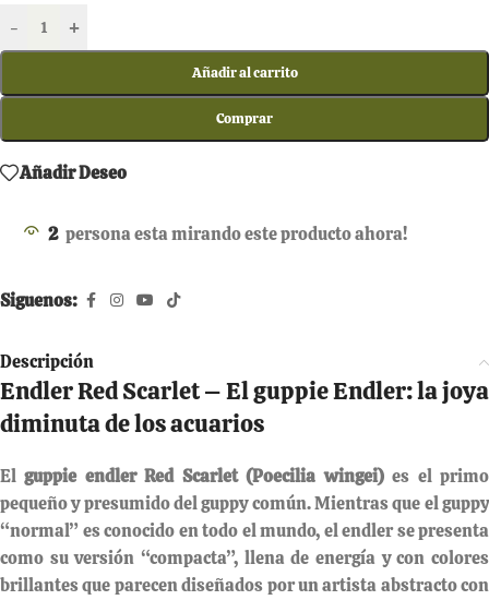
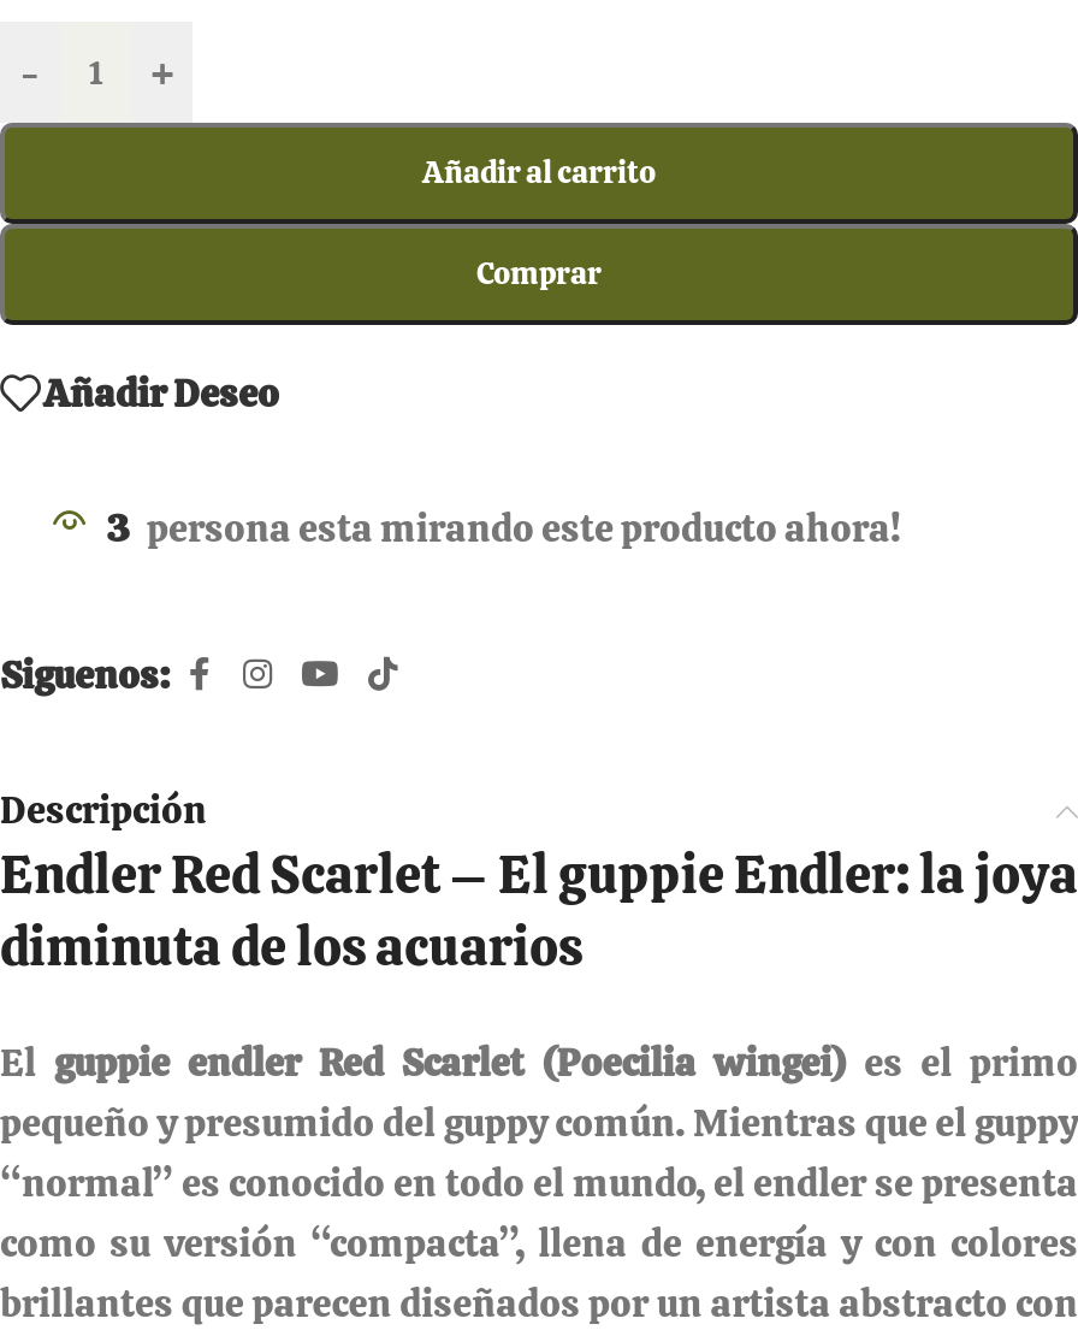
- 2 persona esta mirando este producto ahora!
+ 3 persona esta mirando este producto ahora!
